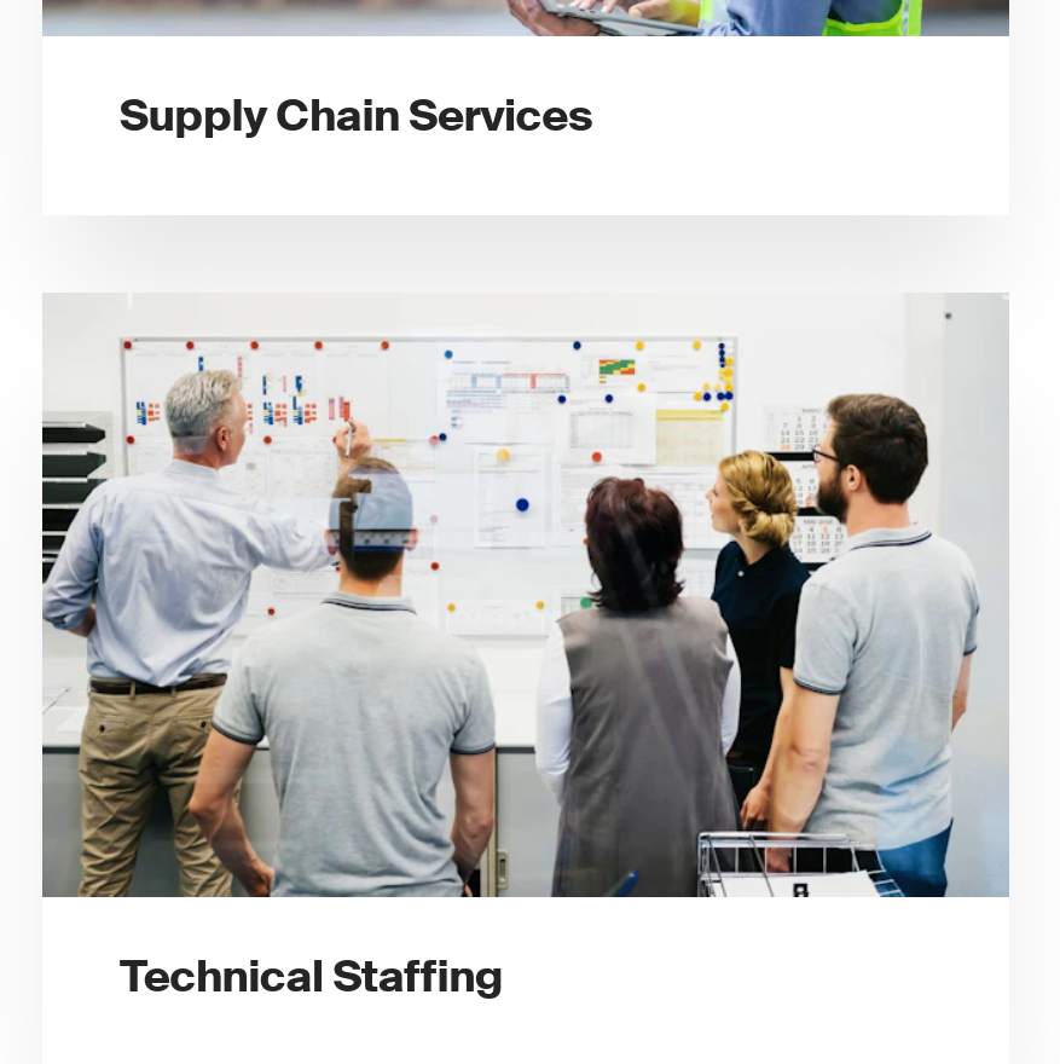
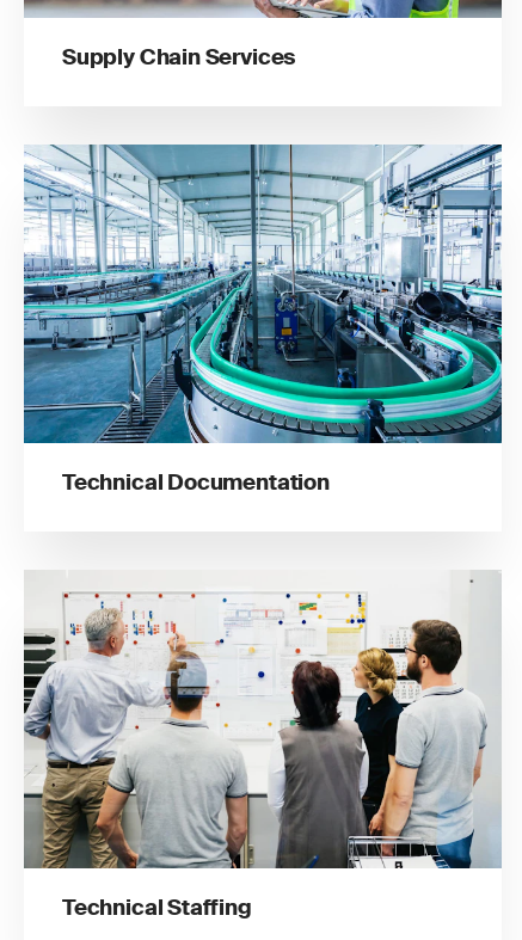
+ [image]
+ Technical Documentation
